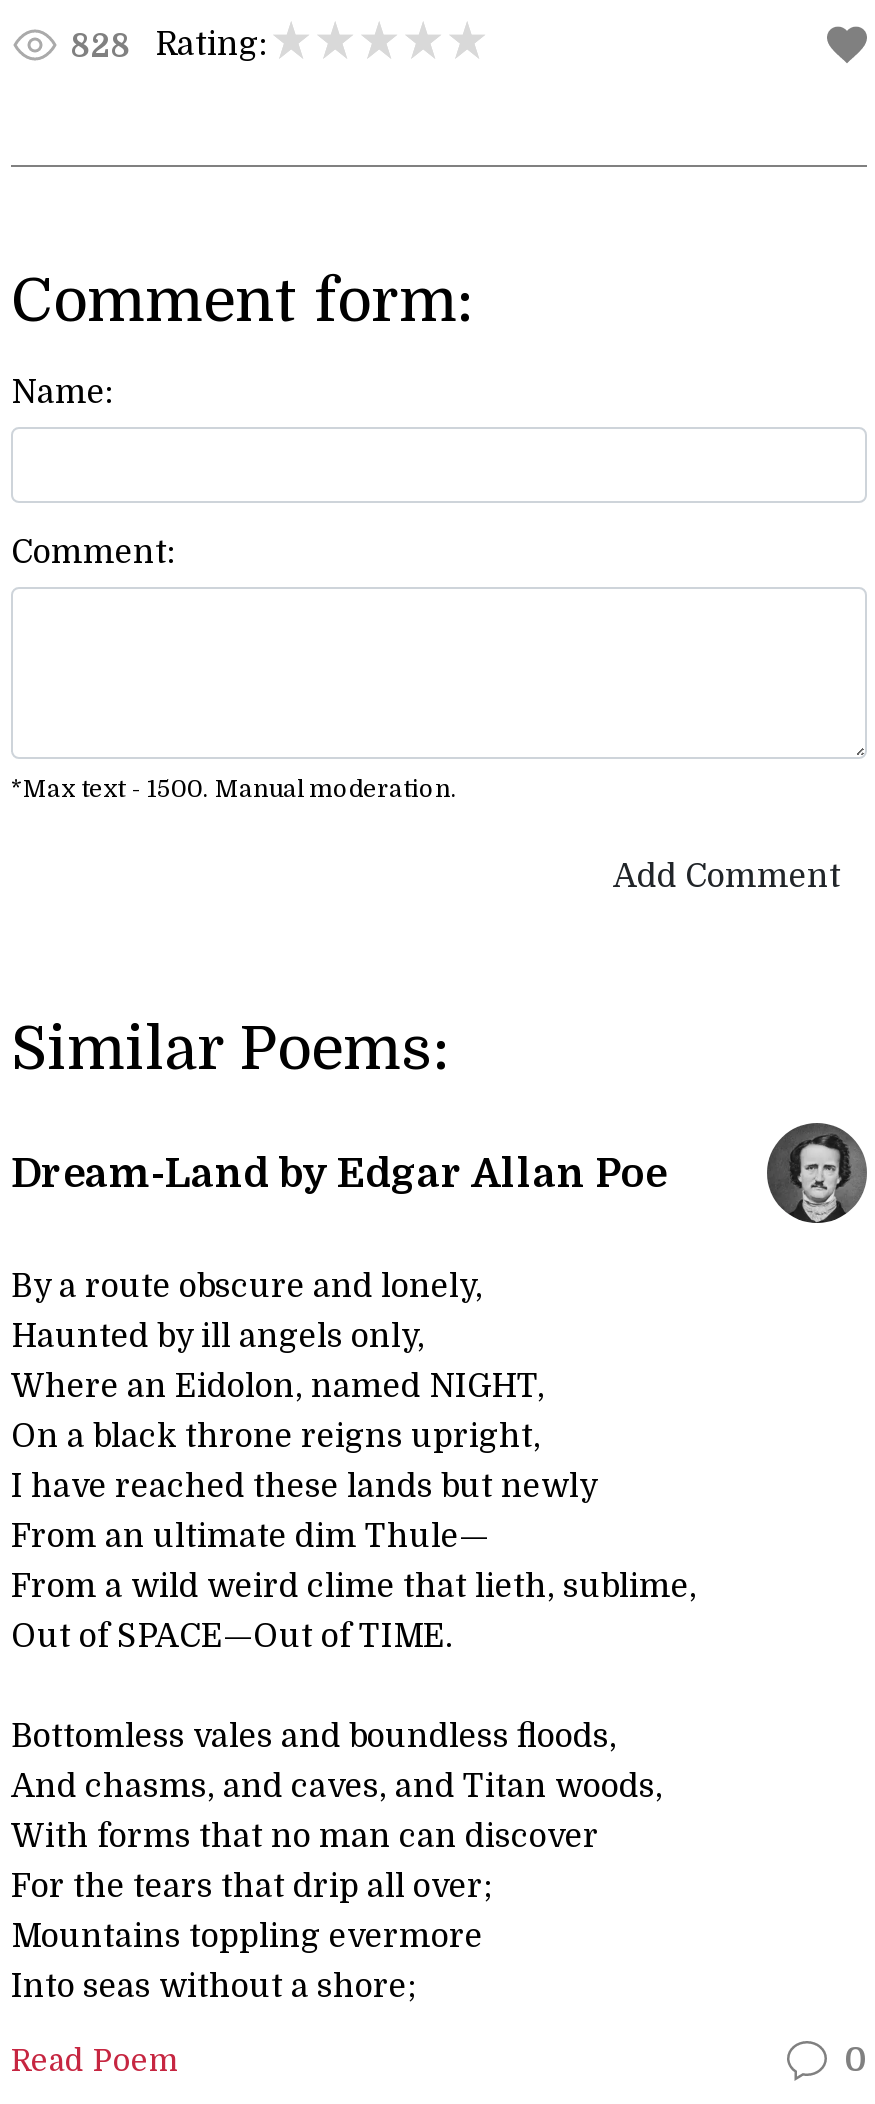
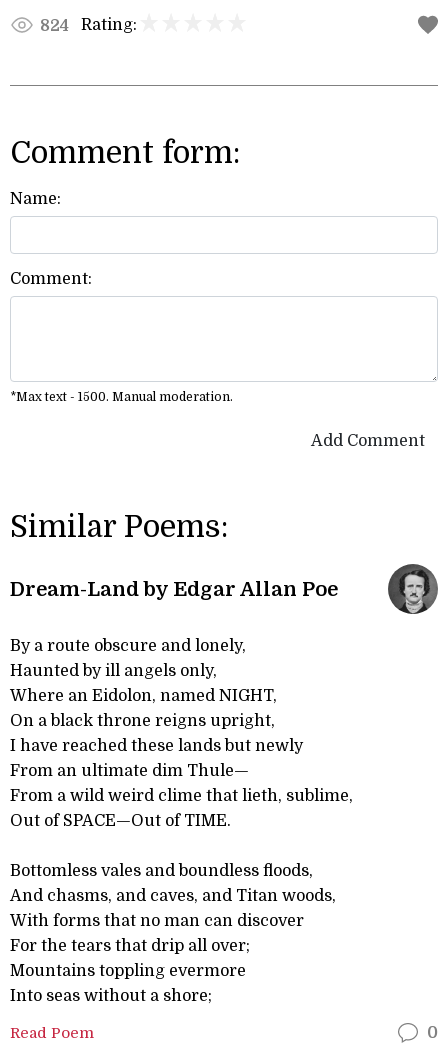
- 828 Rating:
+ 824 Rating:
